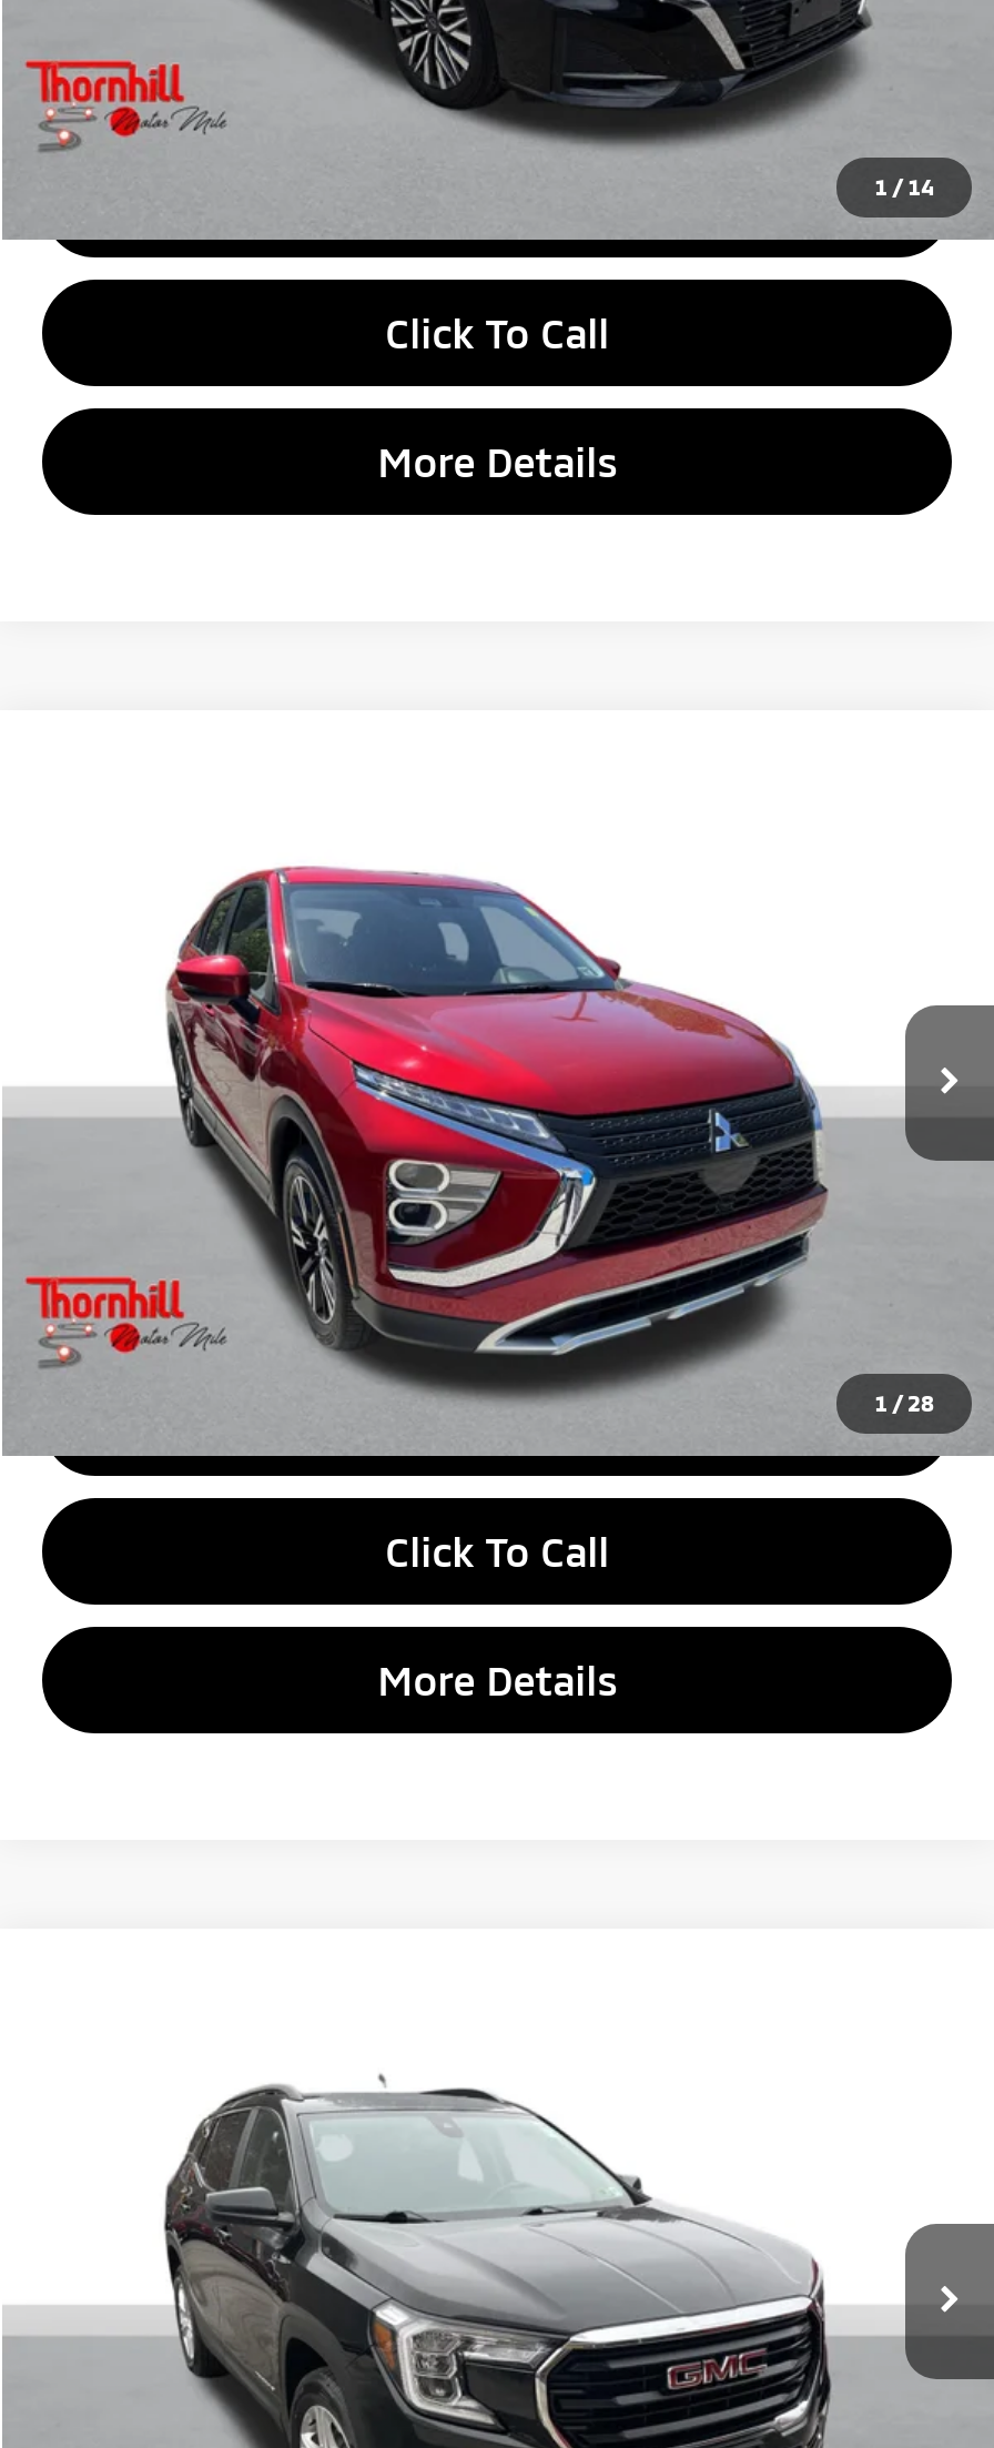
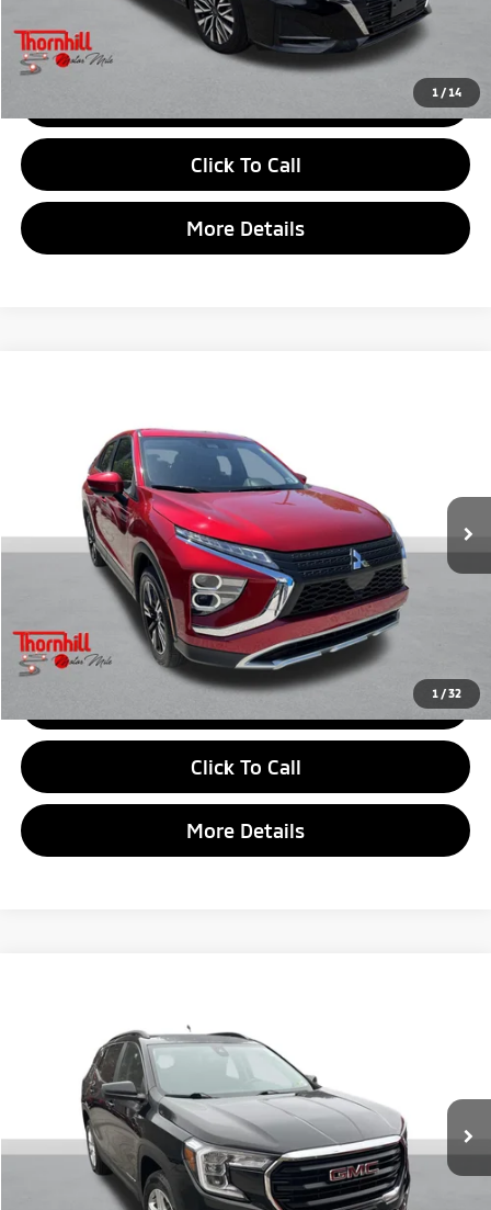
- 1 / 28
+ 1 / 32
